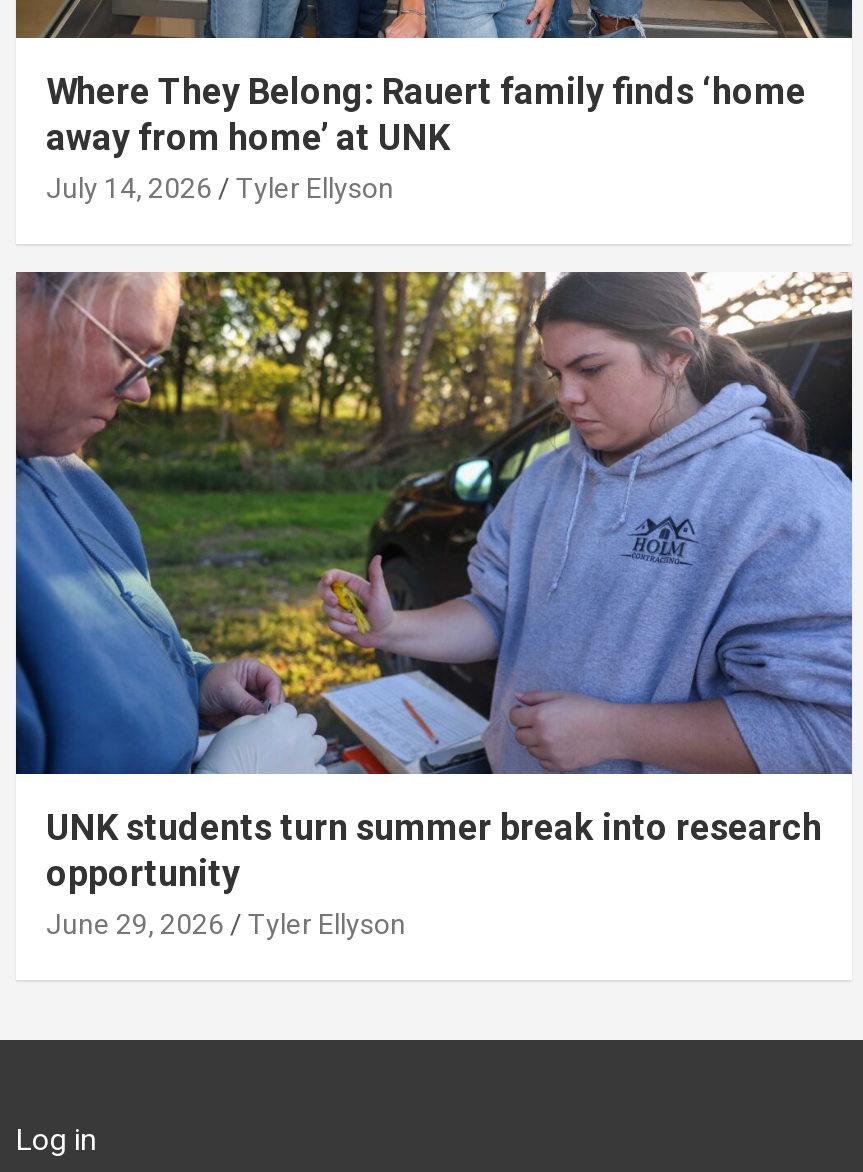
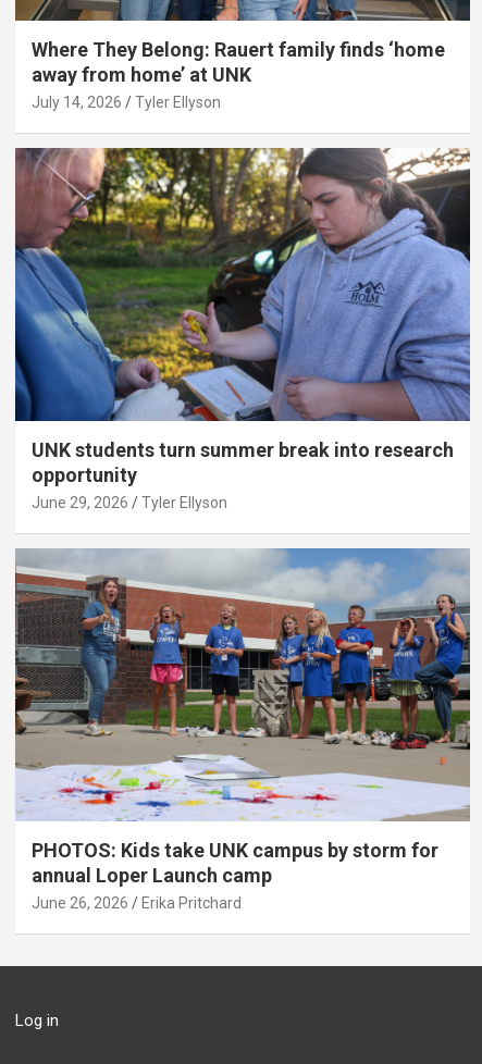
+ [image]
+ PHOTOS: Kids take UNK campus by storm for
+ annual Loper Launch camp
+ June 26, 2026
+ Erika Pritchard
